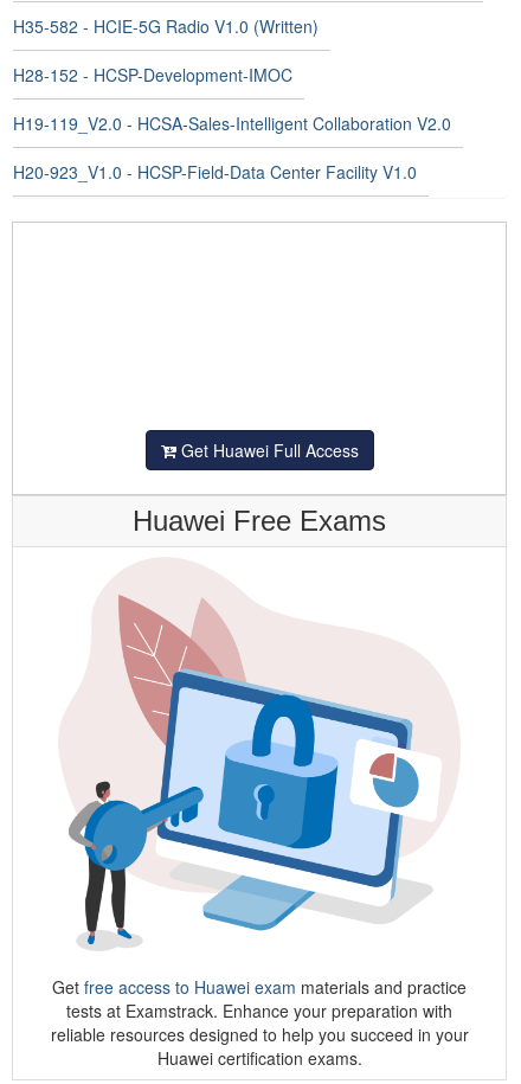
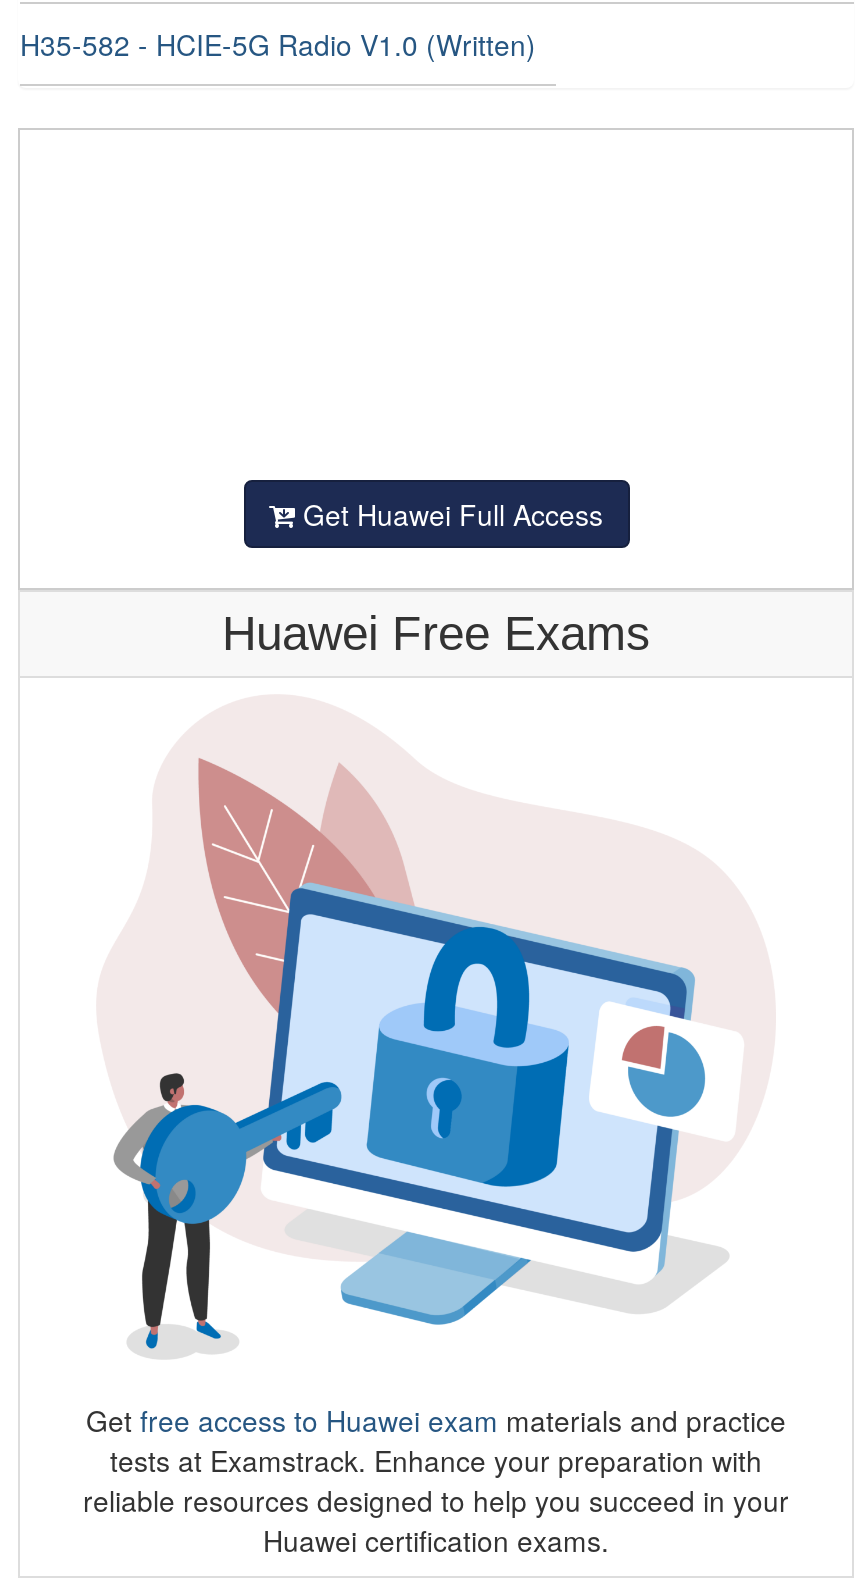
- H28-152 - HCSP-Development-IMOC
- H19-119_V2.0 - HCSA-Sales-Intelligent Collaboration V2.0
- H20-923_V1.0 - HCSP-Field-Data Center Facility V1.0
